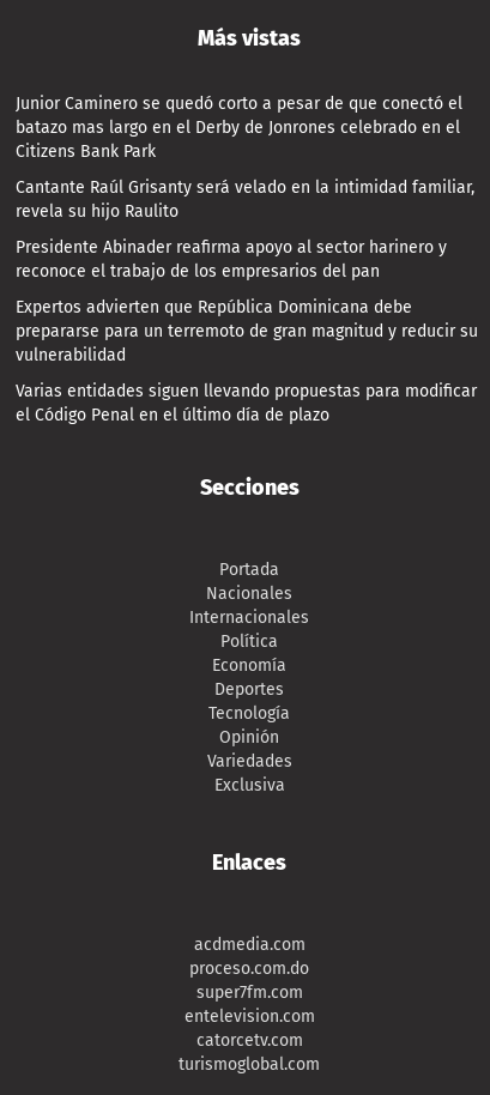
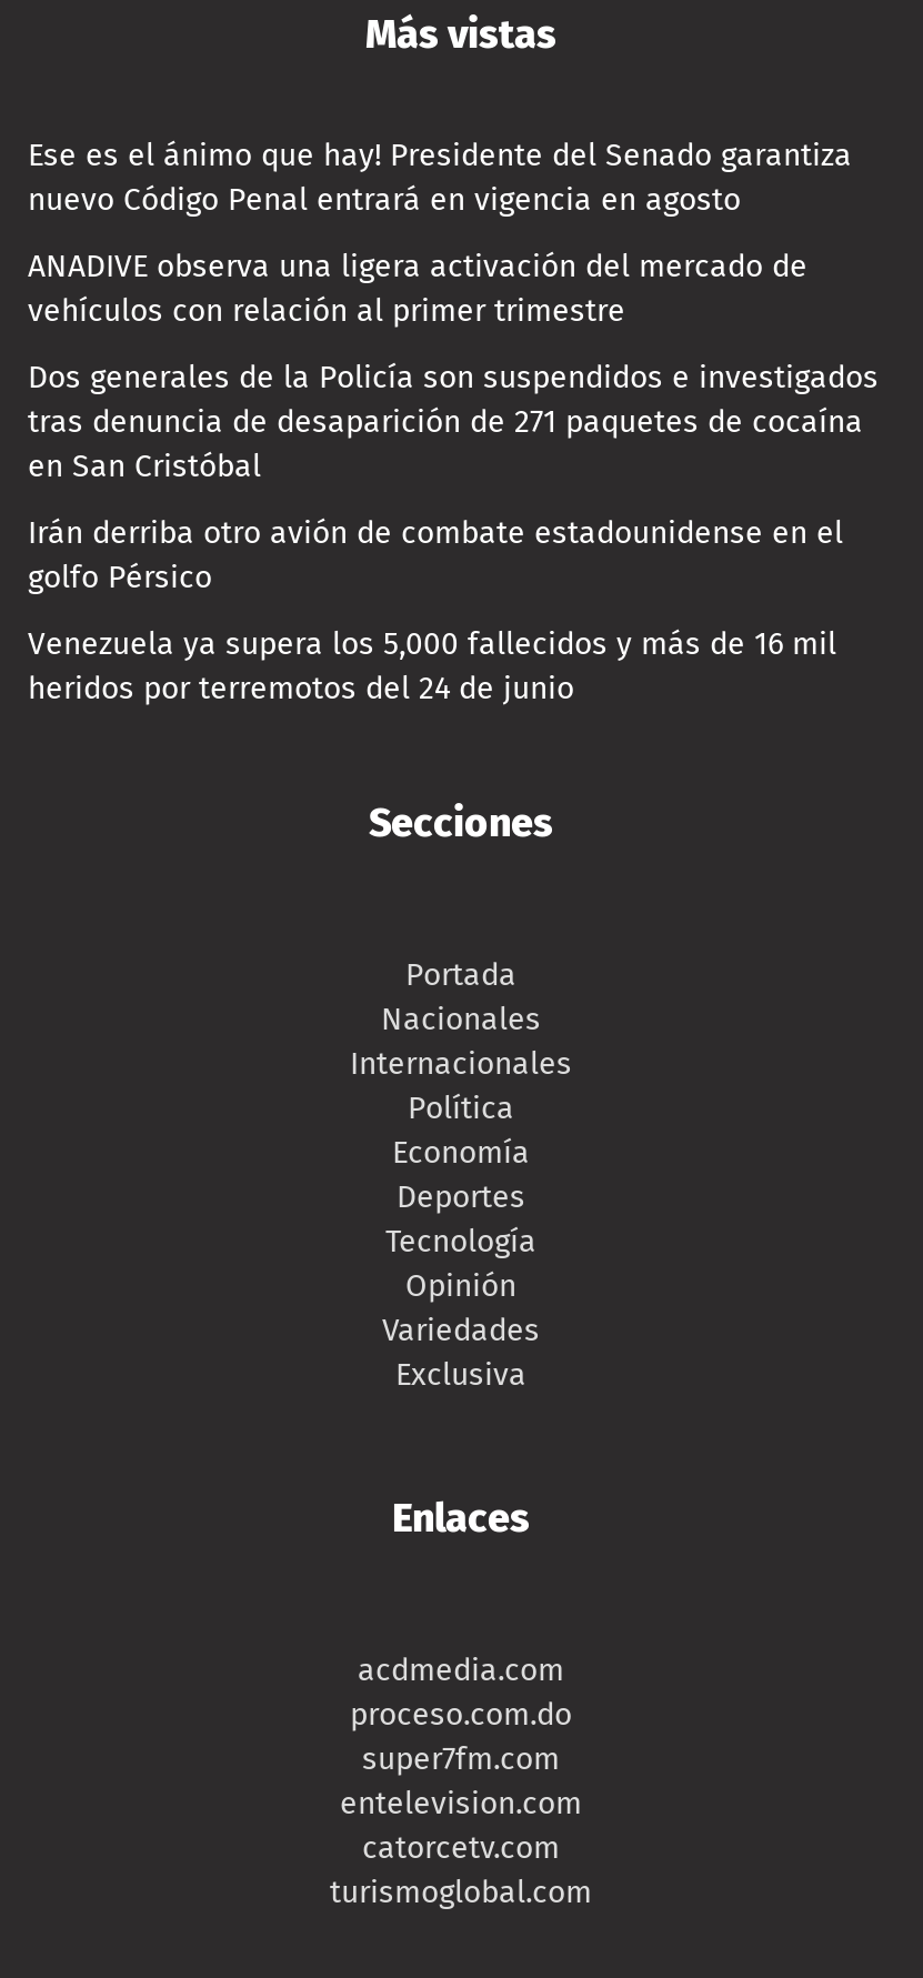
- Junior Caminero se quedó corto a pesar de que conectó el
- batazo mas largo en el Derby de Jonrones celebrado en el
- Citizens Bank Park
+ Ese es el ánimo que hay! Presidente del Senado garantiza
+ nuevo Código Penal entrará en vigencia en agosto

- Cantante Raúl Grisanty será velado en la intimidad familiar,
- revela su hijo Raulito
+ ANADIVE observa una ligera activación del mercado de
+ vehículos con relación al primer trimestre

- Presidente Abinader reafirma apoyo al sector harinero y
- reconoce el trabajo de los empresarios del pan
+ Dos generales de la Policía son suspendidos e investigados
+ tras denuncia de desaparición de 271 paquetes de cocaína
+ en San Cristóbal

- Expertos advierten que República Dominicana debe
- prepararse para un terremoto de gran magnitud y reducir su
- vulnerabilidad
+ Irán derriba otro avión de combate estadounidense en el
+ golfo Pérsico

- Varias entidades siguen llevando propuestas para modificar
- el Código Penal en el último día de plazo
+ Venezuela ya supera los 5,000 fallecidos y más de 16 mil
+ heridos por terremotos del 24 de junio
